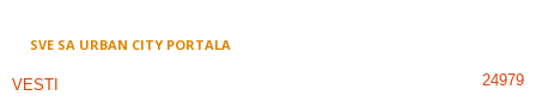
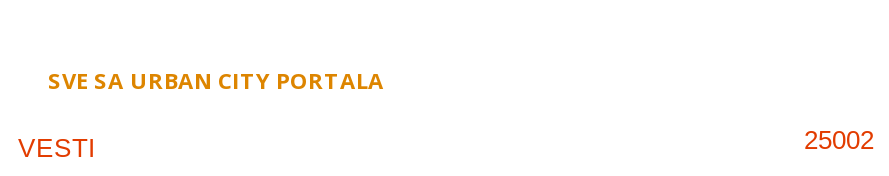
- 24979
+ 25002
